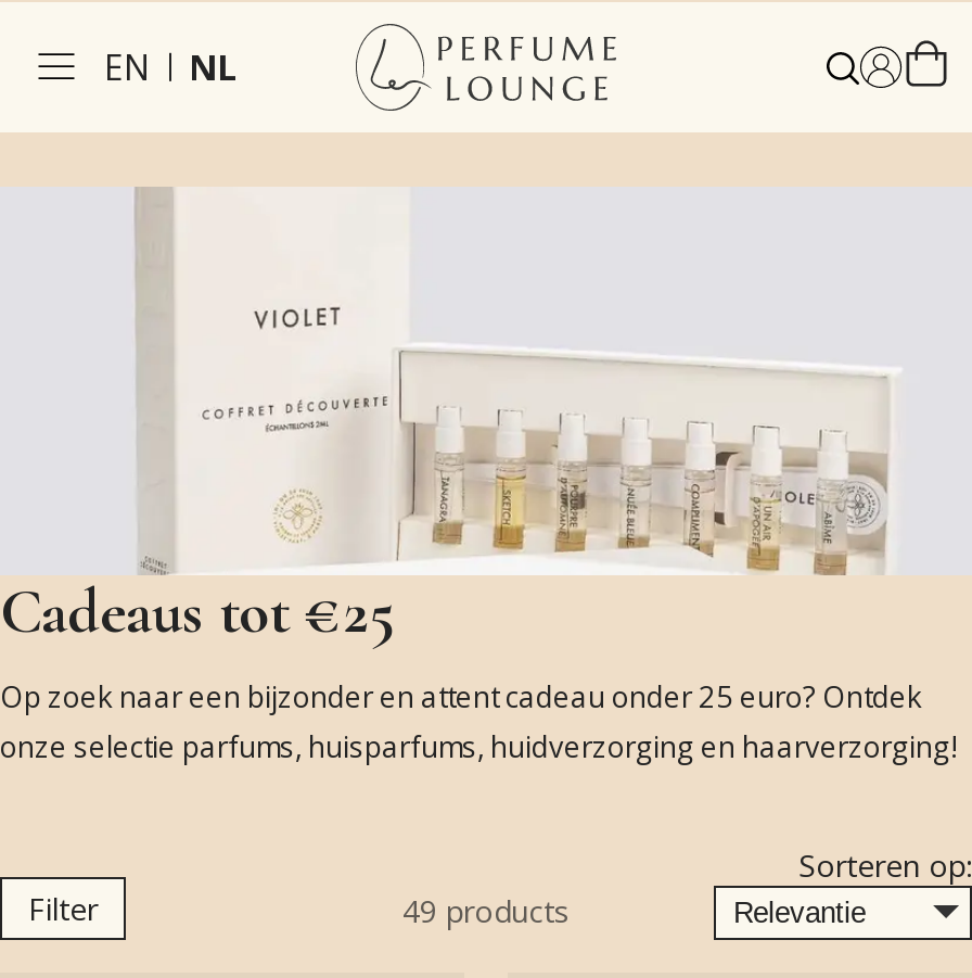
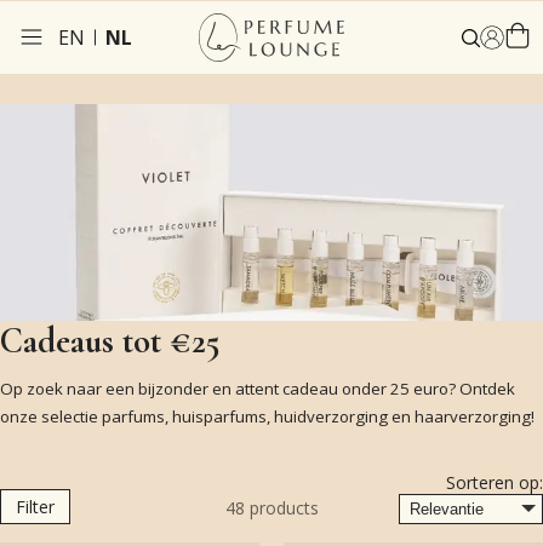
- 49 products
+ 48 products
